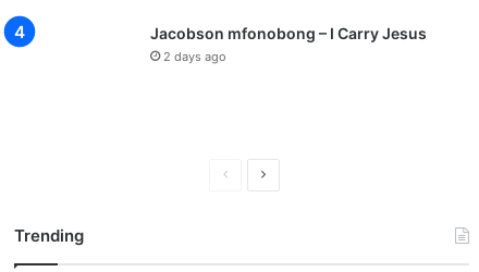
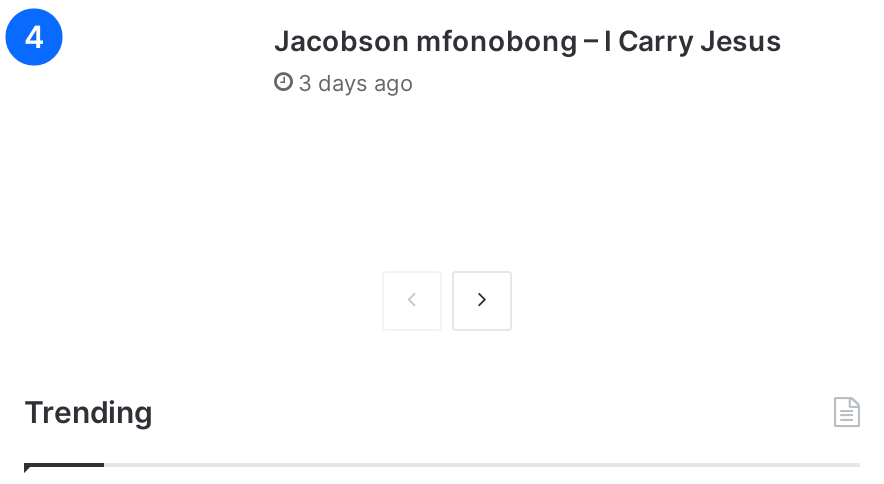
- 2 days ago
+ 3 days ago
